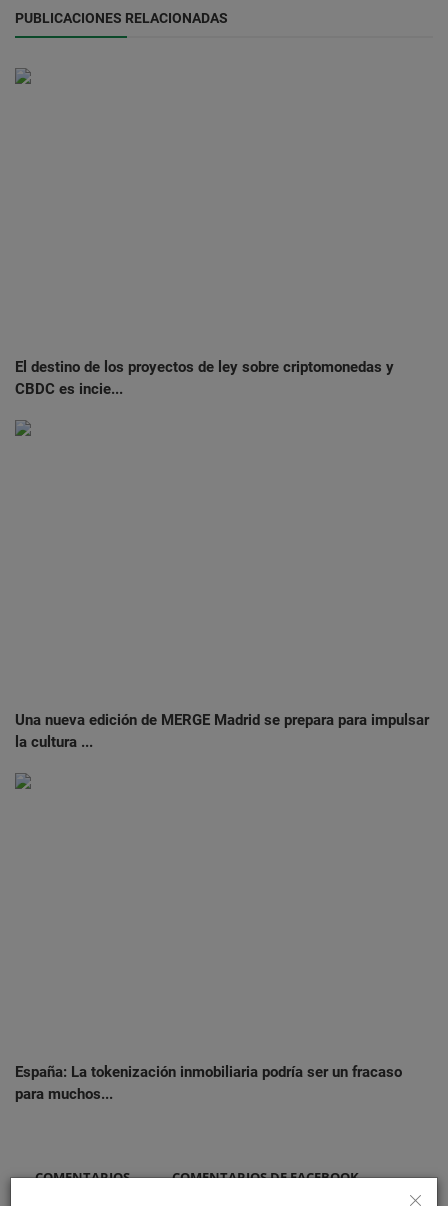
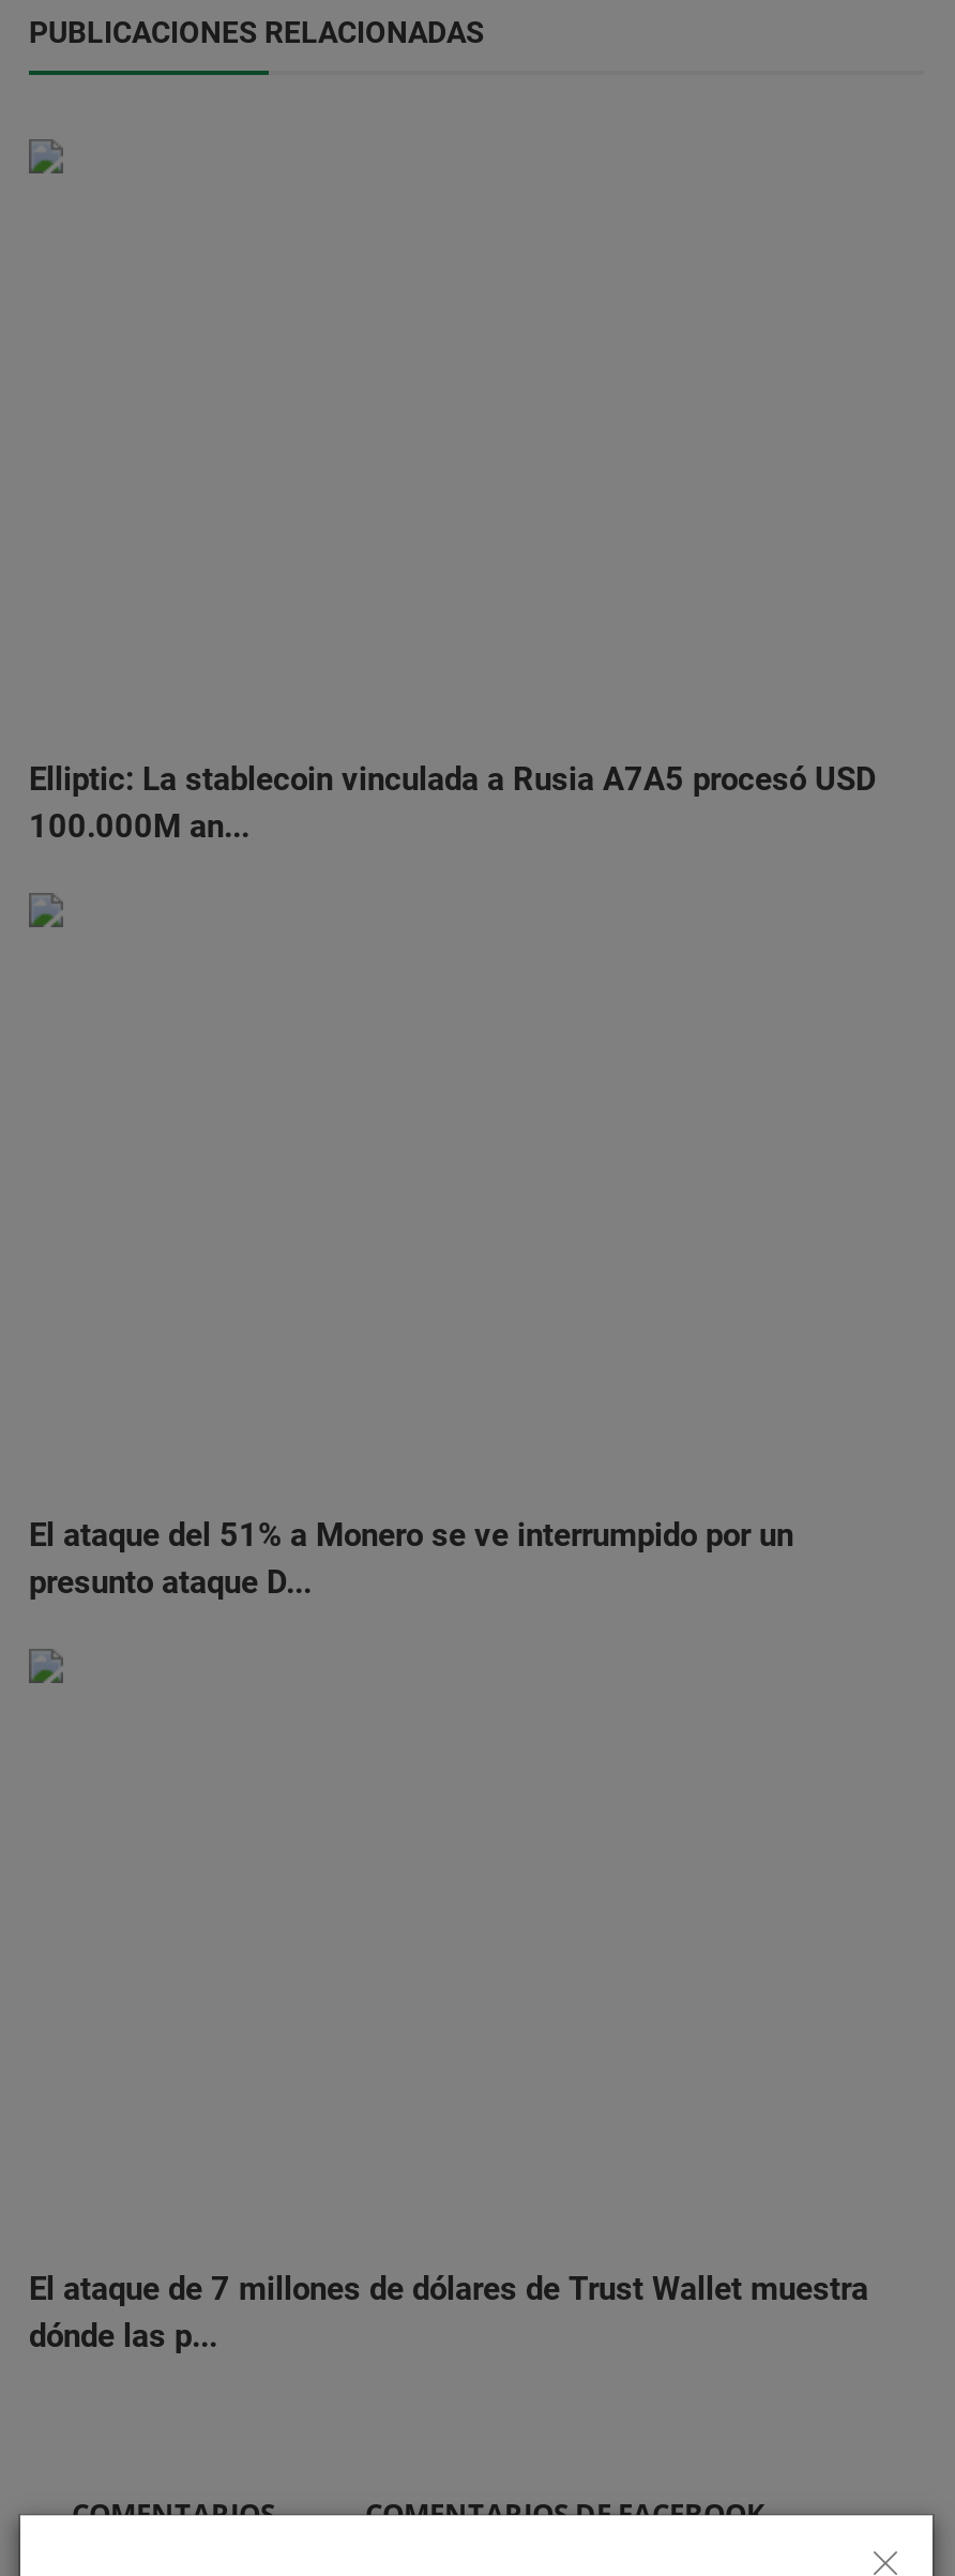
- El destino de los proyectos de ley sobre criptomonedas y
- CBDC es incie...
+ Elliptic: La stablecoin vinculada a Rusia A7A5 procesó USD
+ 100.000M an...

- Una nueva edición de MERGE Madrid se prepara para impulsar
- la cultura ...
+ El ataque del 51% a Monero se ve interrumpido por un
+ presunto ataque D...

- España: La tokenización inmobiliaria podría ser un fracaso
- para muchos...
+ El ataque de 7 millones de dólares de Trust Wallet muestra
+ dónde las p...
